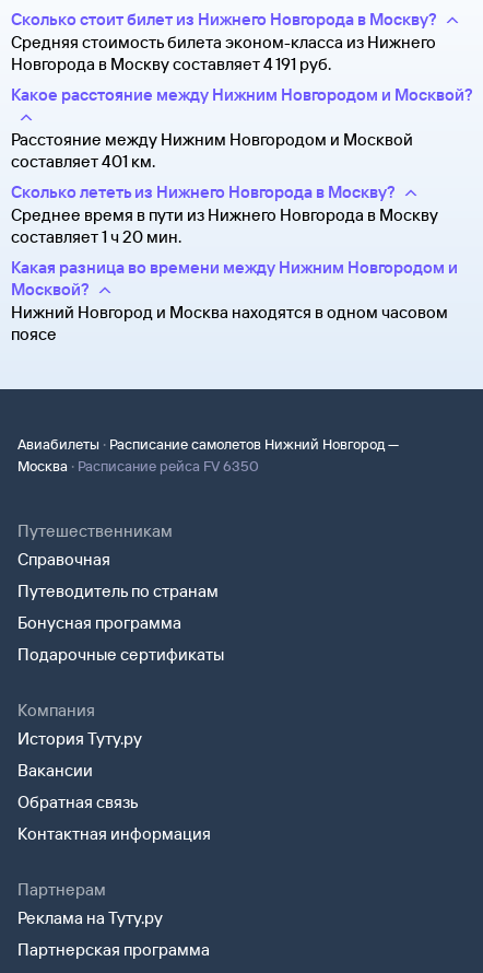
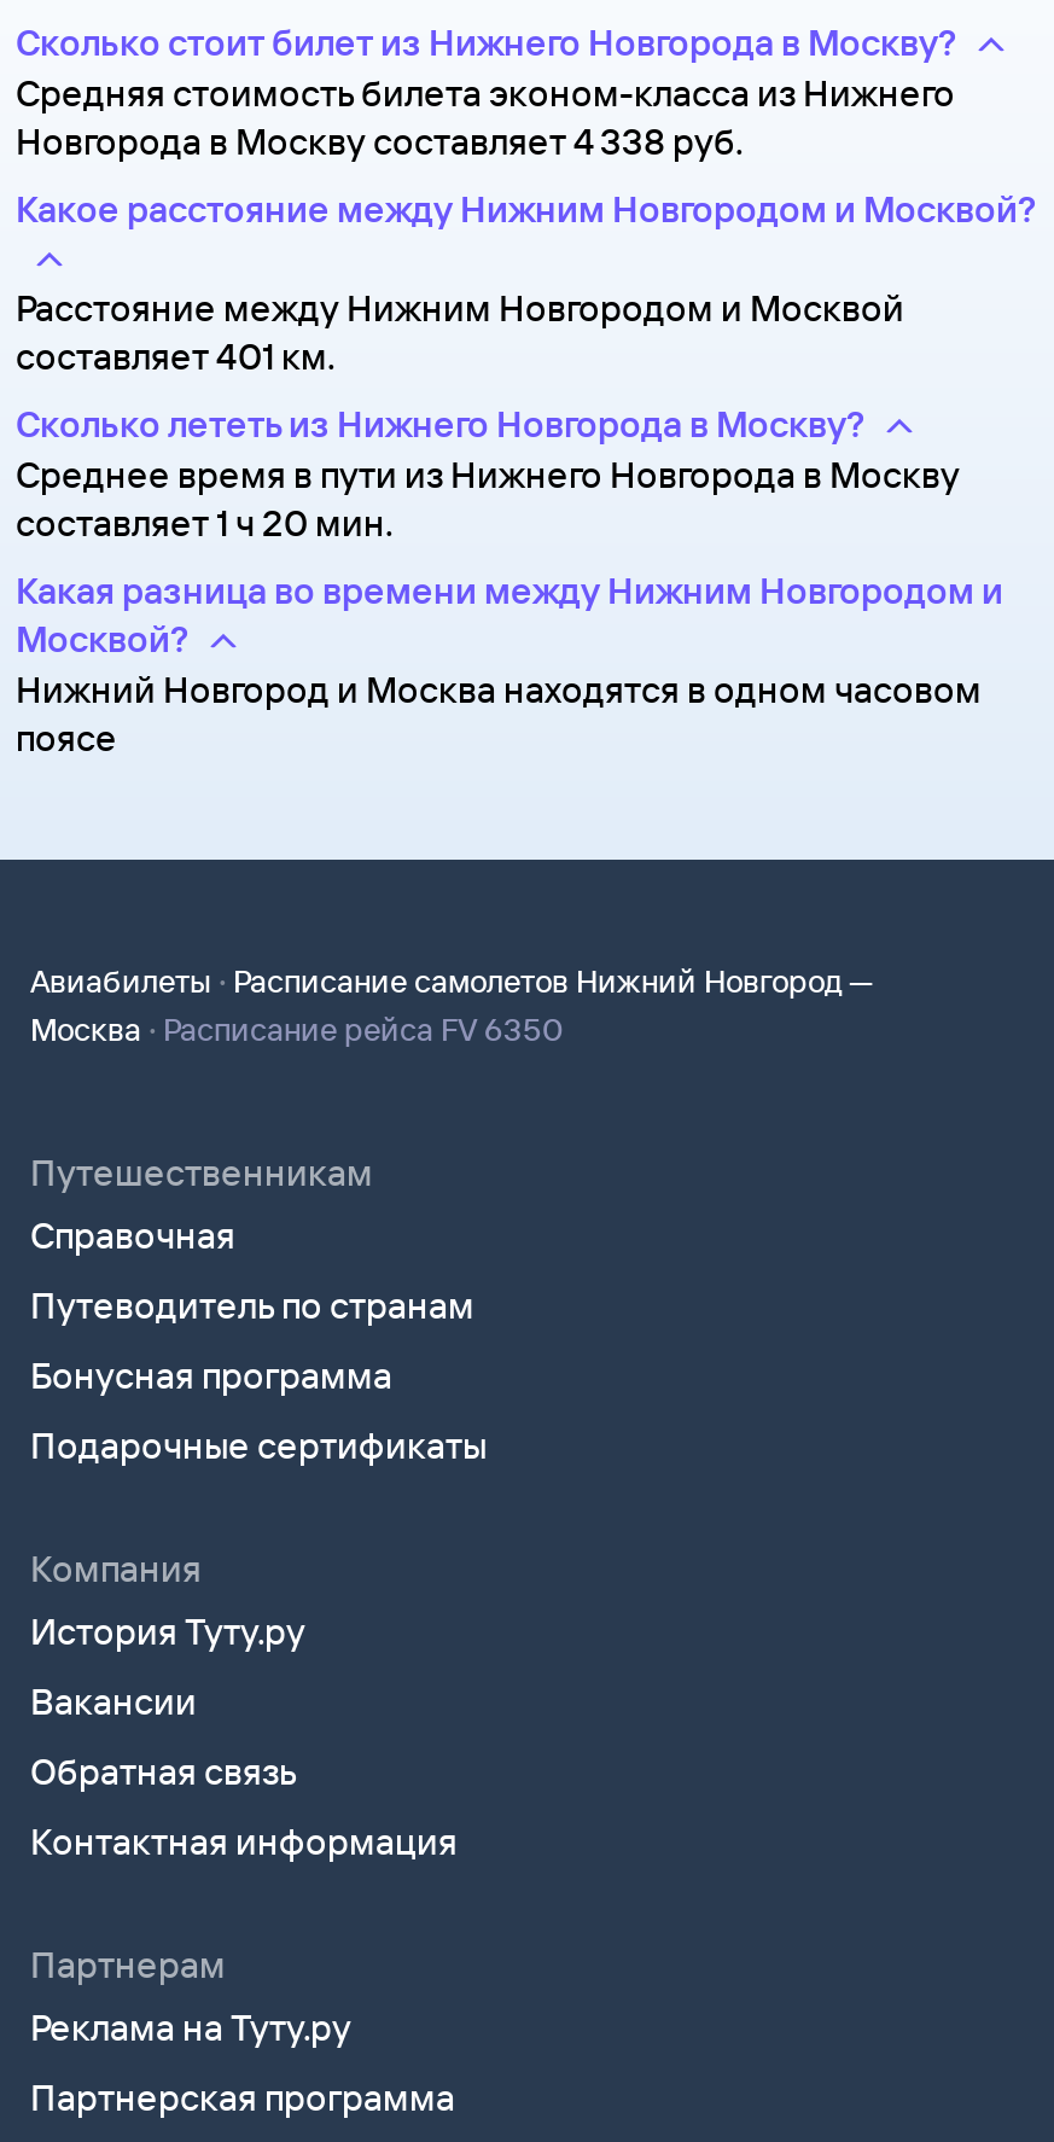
- Новгорода в Москву составляет 4 191 руб.
+ Новгорода в Москву составляет 4 338 руб.
